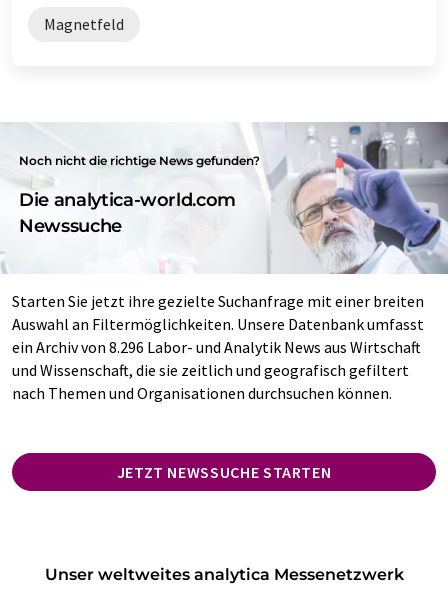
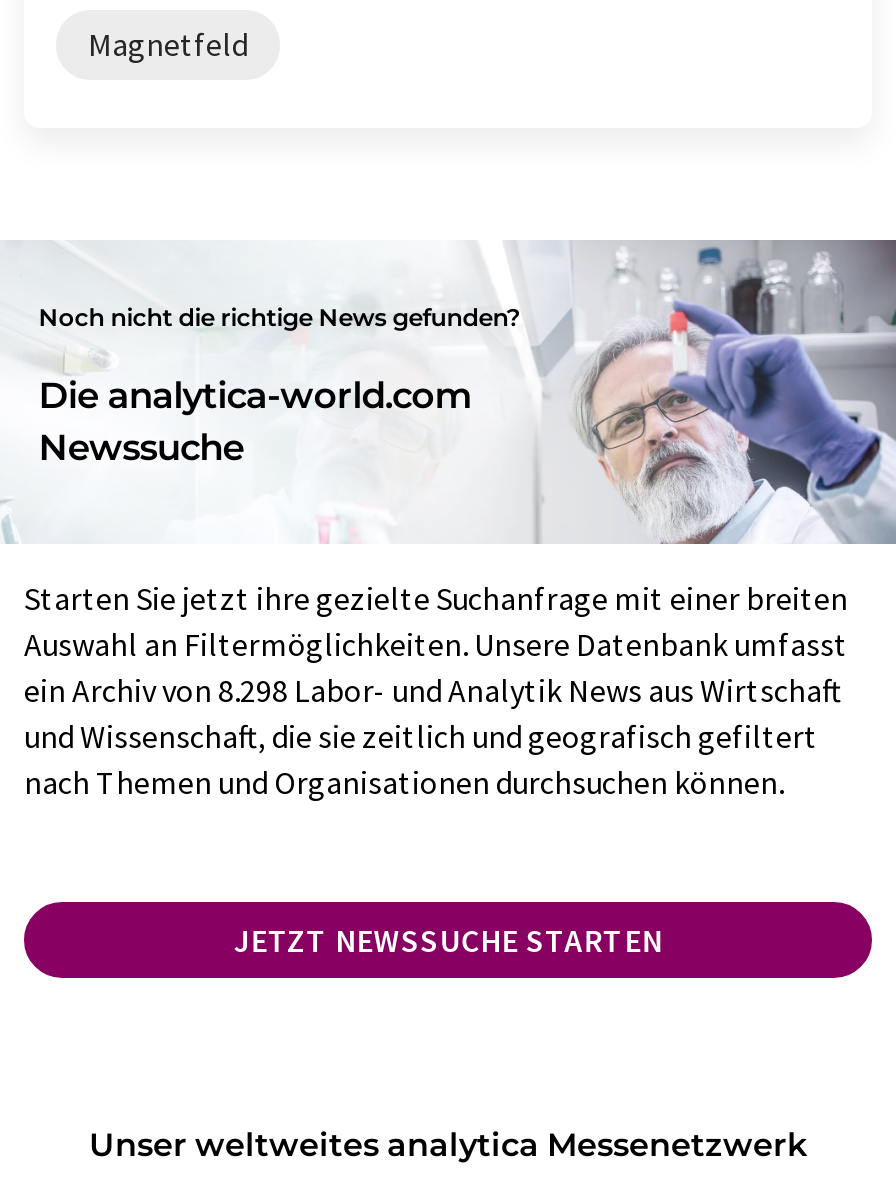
- ein Archiv von 8.296 Labor- und Analytik News aus Wirtschaft
+ ein Archiv von 8.298 Labor- und Analytik News aus Wirtschaft
